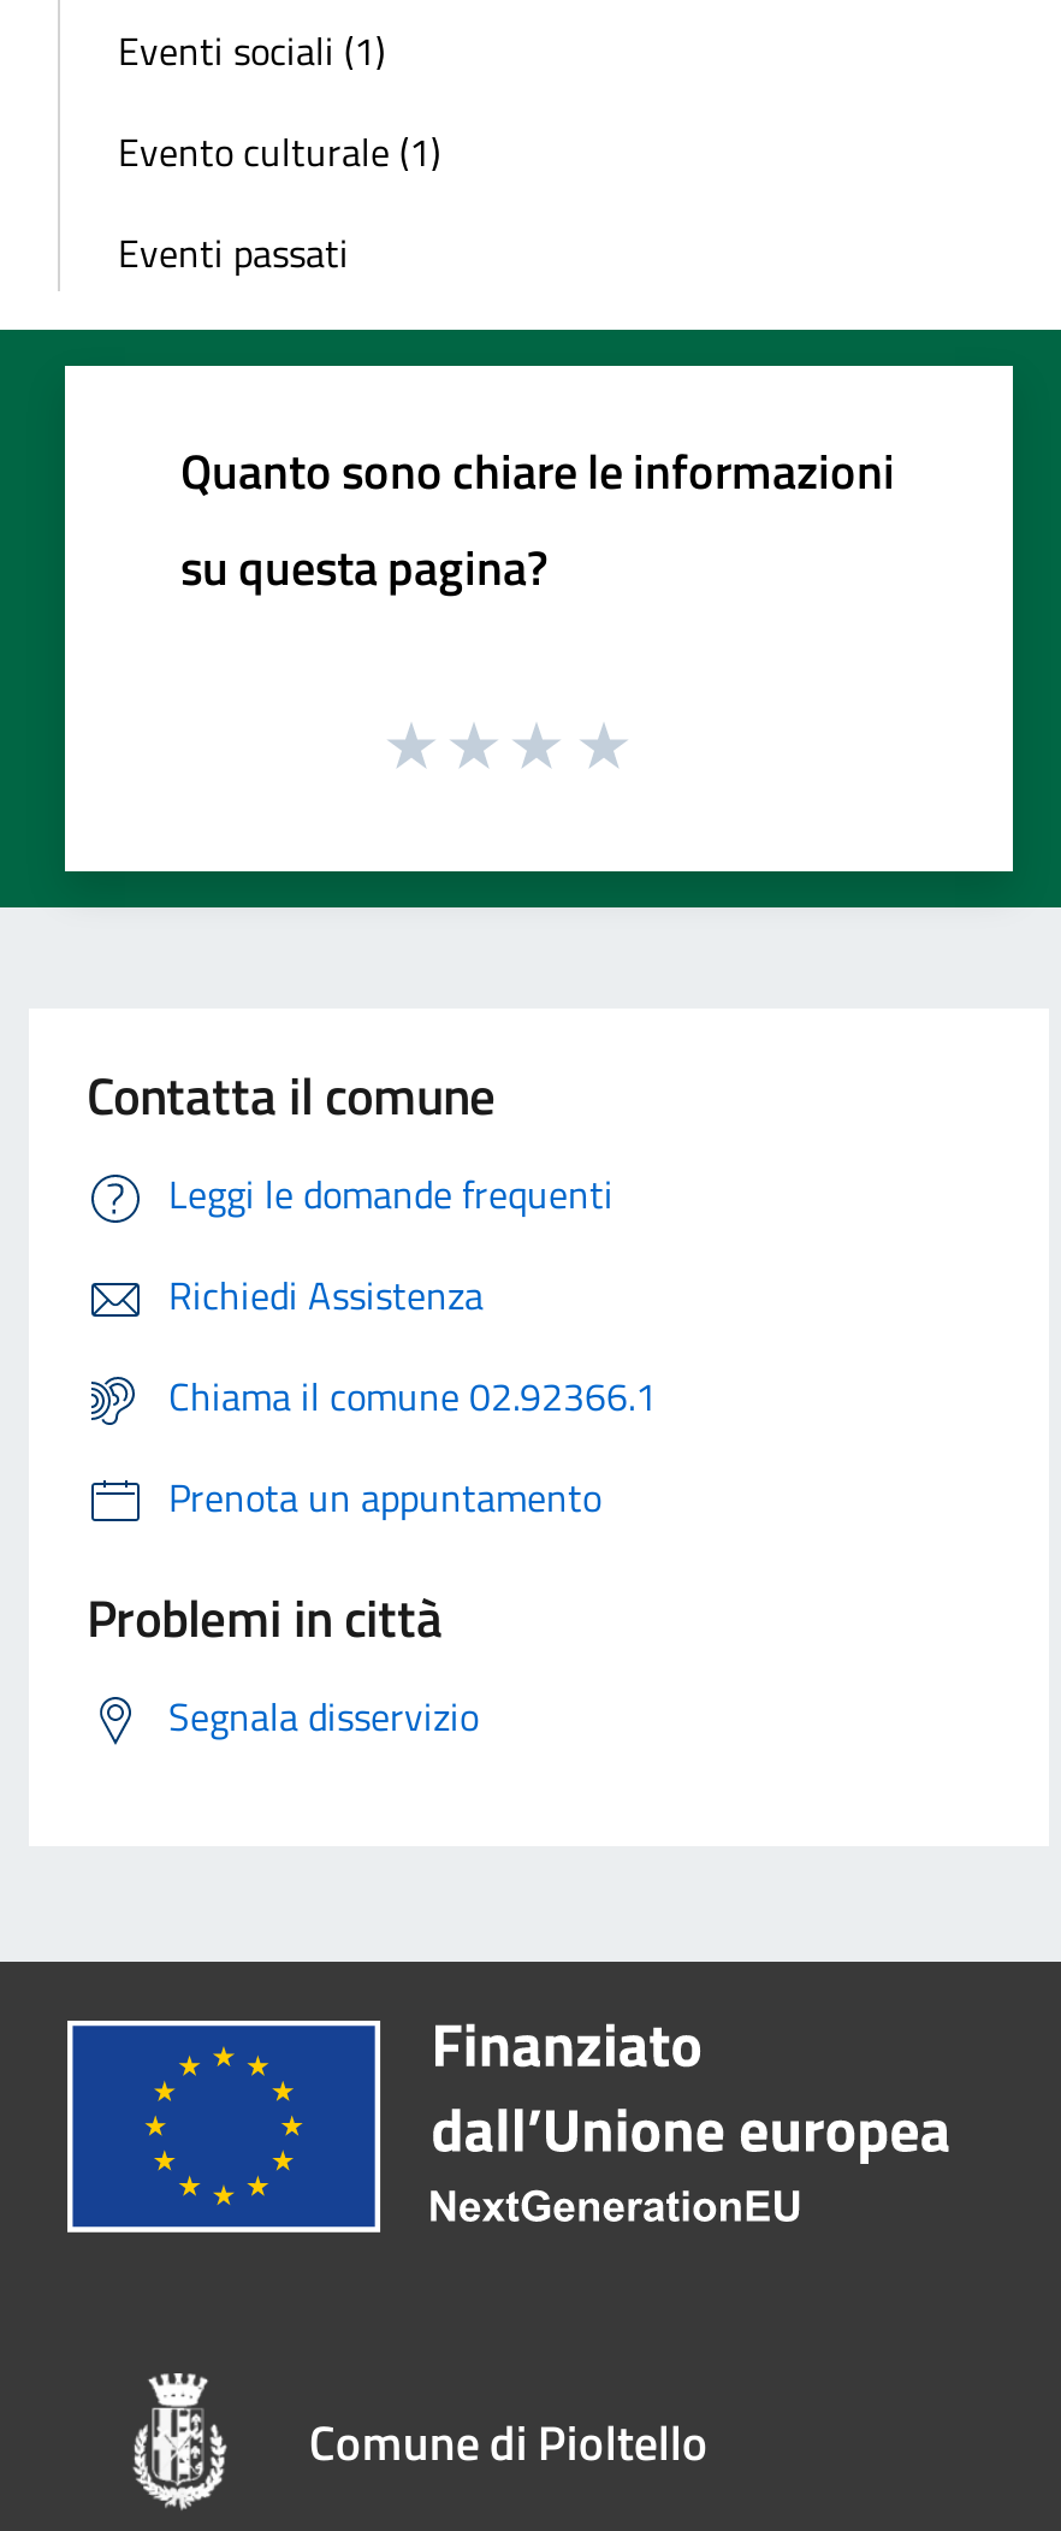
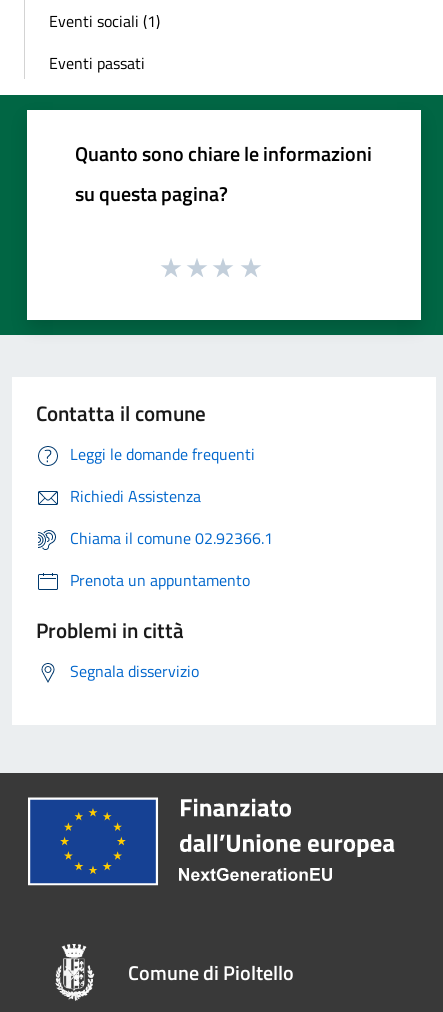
- Evento culturale (1)
